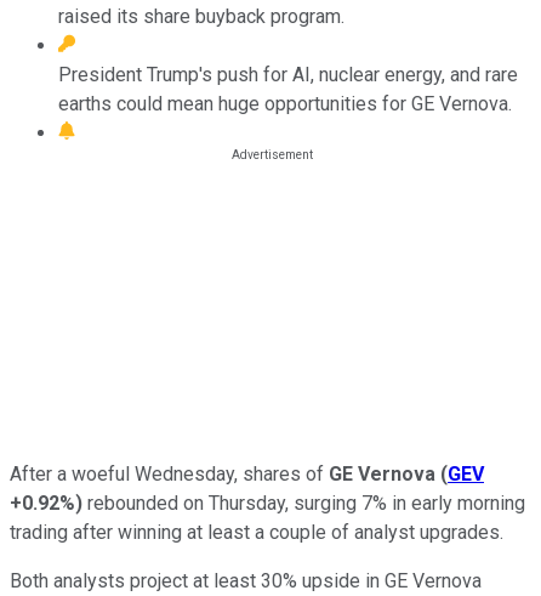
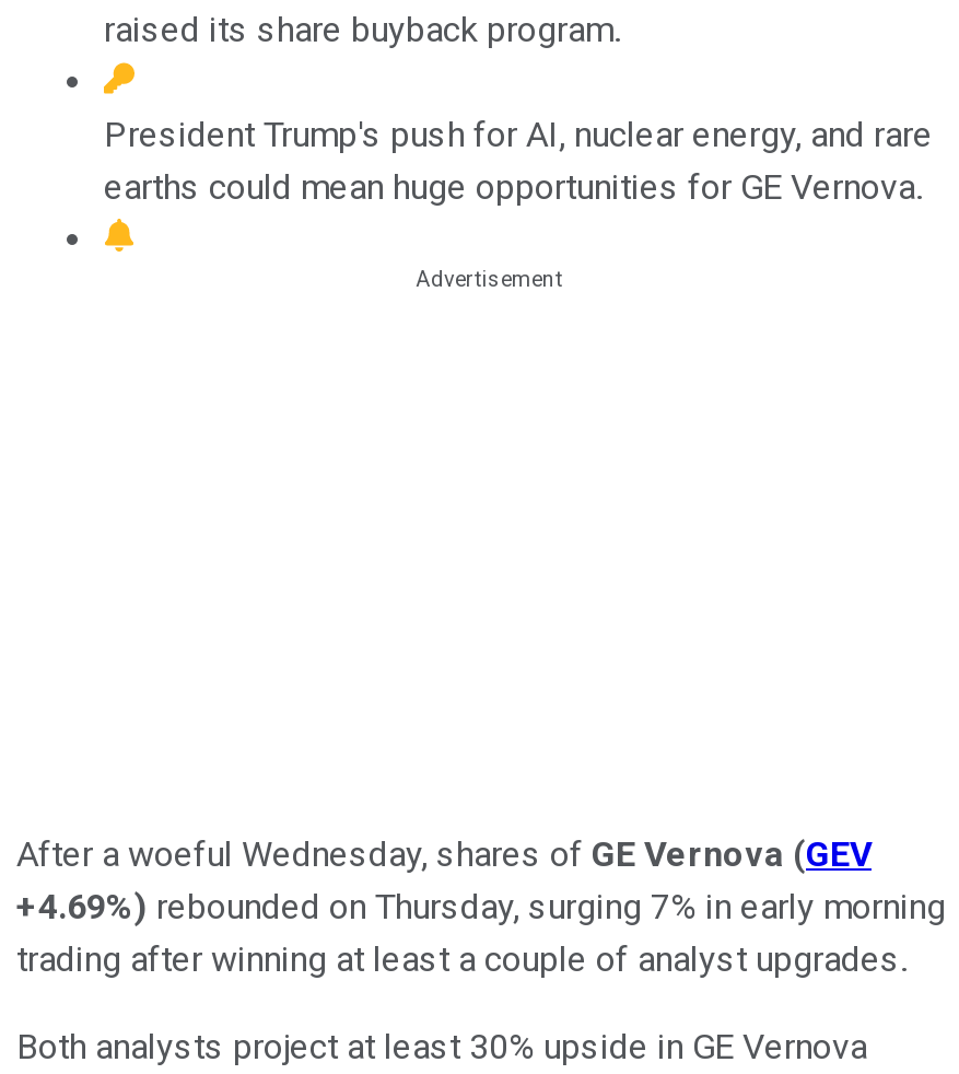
- +0.92%) rebounded on Thursday, surging 7% in early morning
+ +4.69%) rebounded on Thursday, surging 7% in early morning
